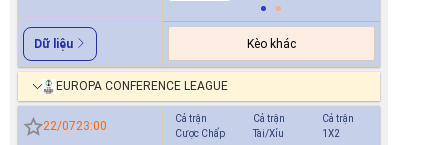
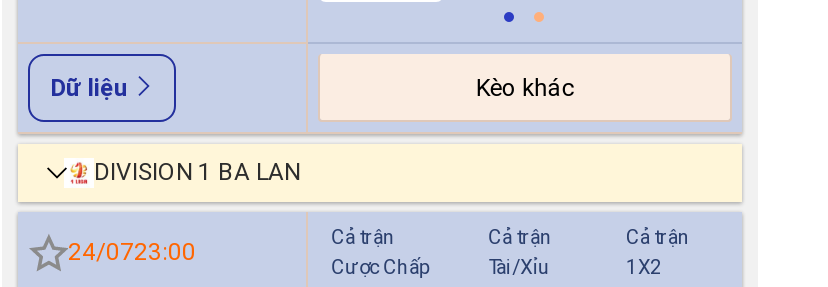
- EUROPA CONFERENCE LEAGUE
+ DIVISION 1 BA LAN

- 22/0723:00
+ 24/0723:00
